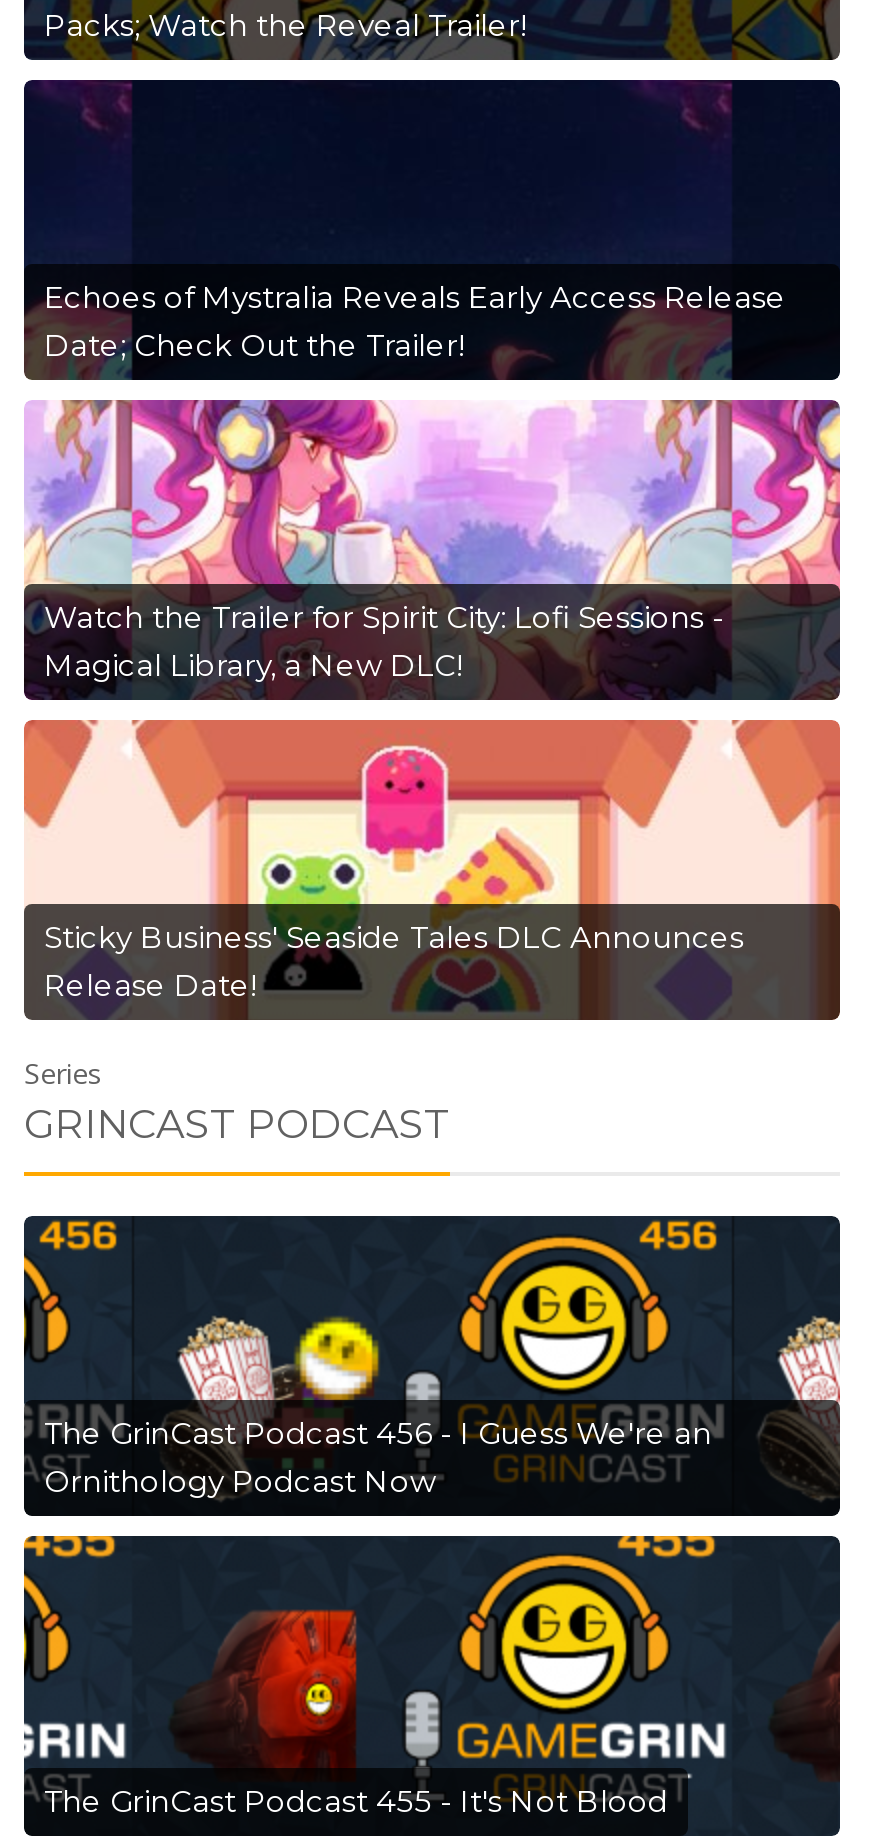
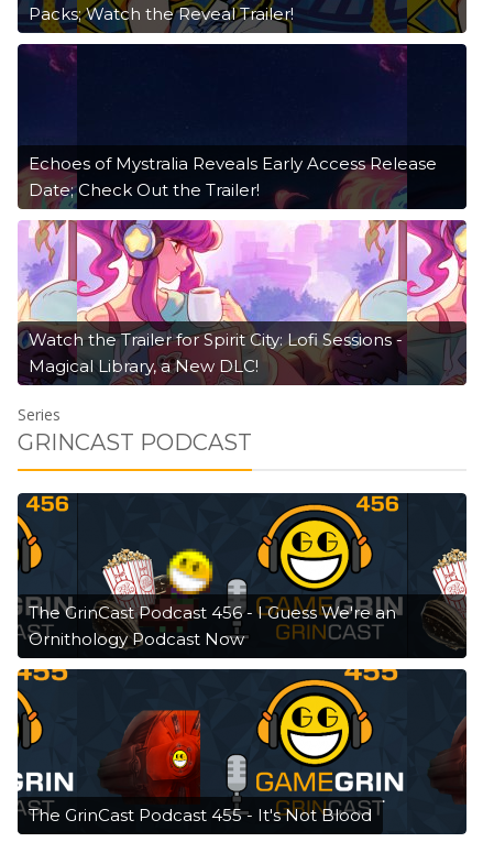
- [image]
- Sticky Business' Seaside Tales DLC Announces
- Release Date!
